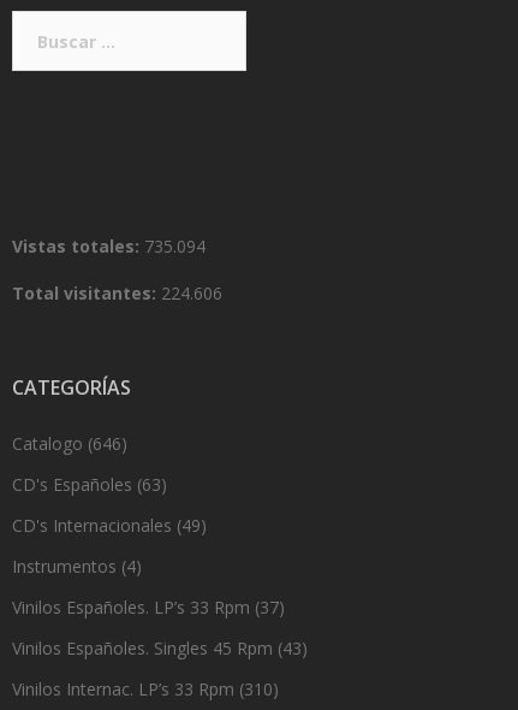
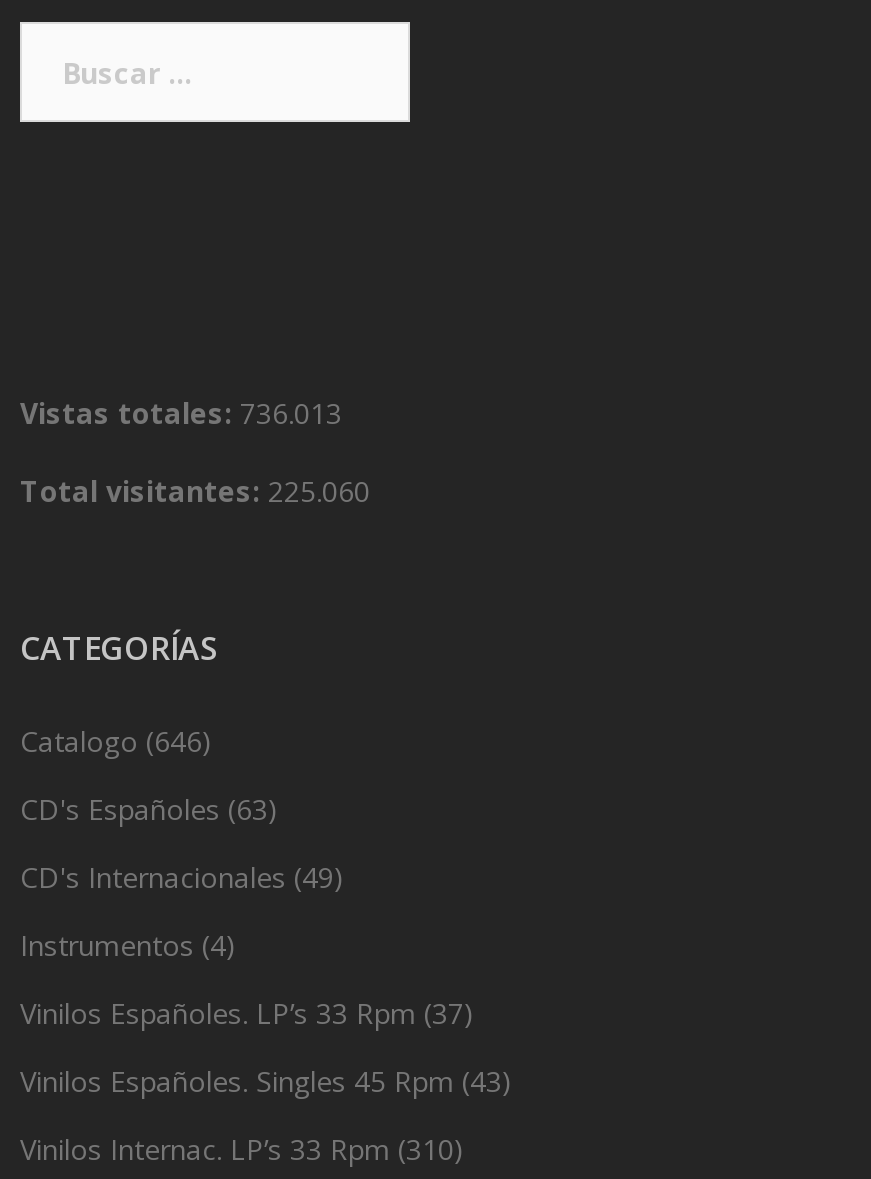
- Vistas totales: 735.094
+ Vistas totales: 736.013

- Total visitantes: 224.606
+ Total visitantes: 225.060
